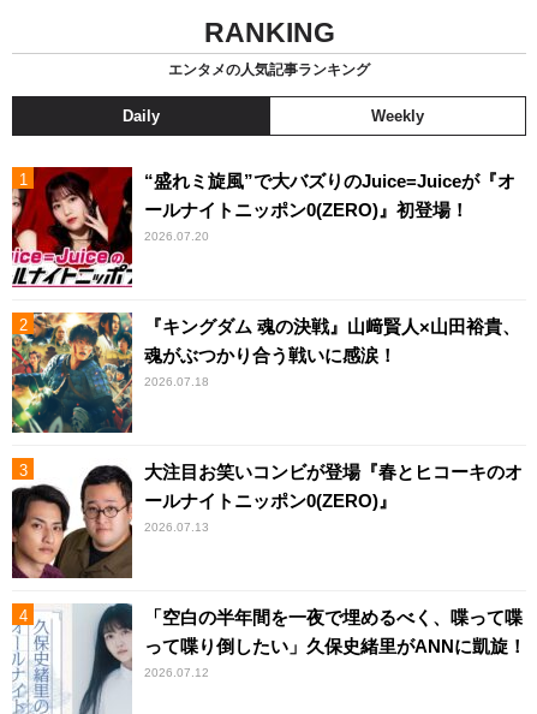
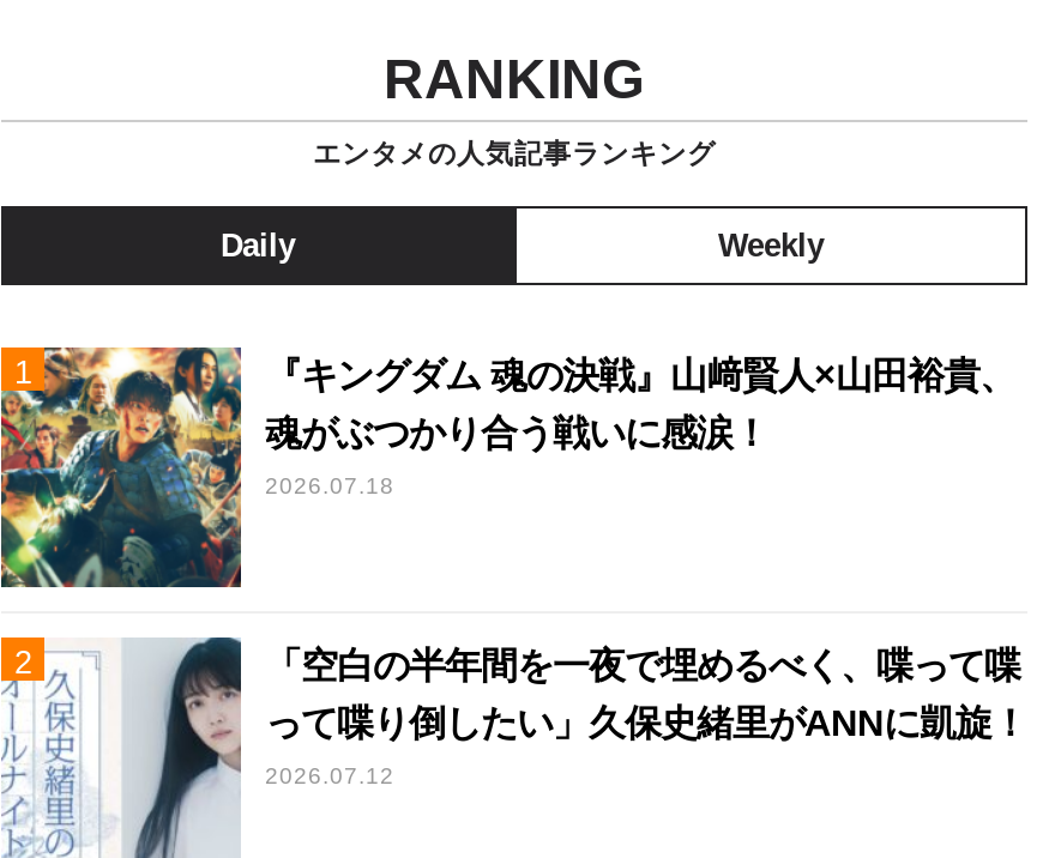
- [image]
- “盛れミ旋風”で大バズりのJuice=Juiceが『オ
- ールナイトニッポン0(ZERO)』初登場！
- 2026.07.20

- [image]
- 大注目お笑いコンビが登場『春とヒコーキのオ
- ールナイトニッポン0(ZERO)』
- 2026.07.13
